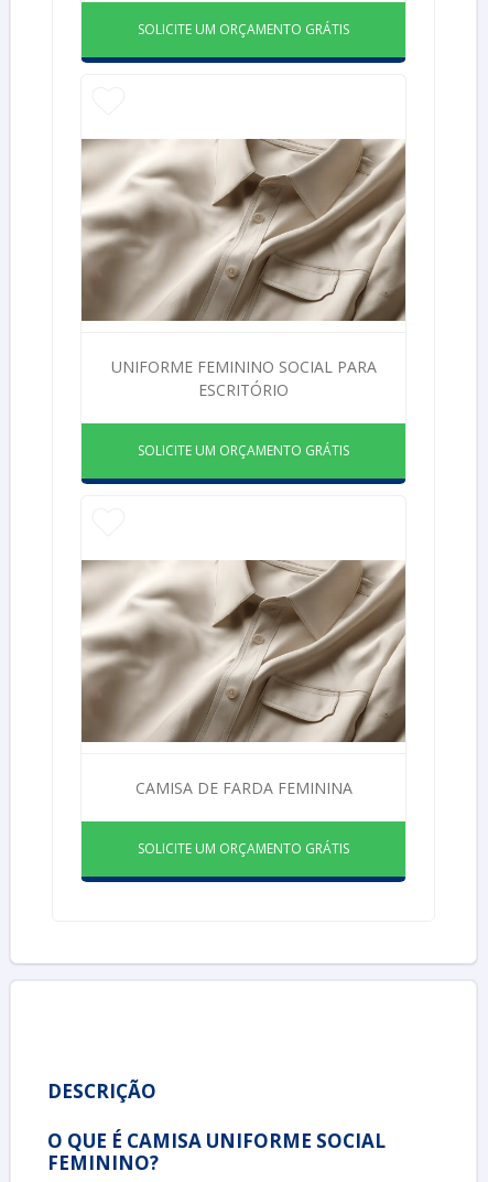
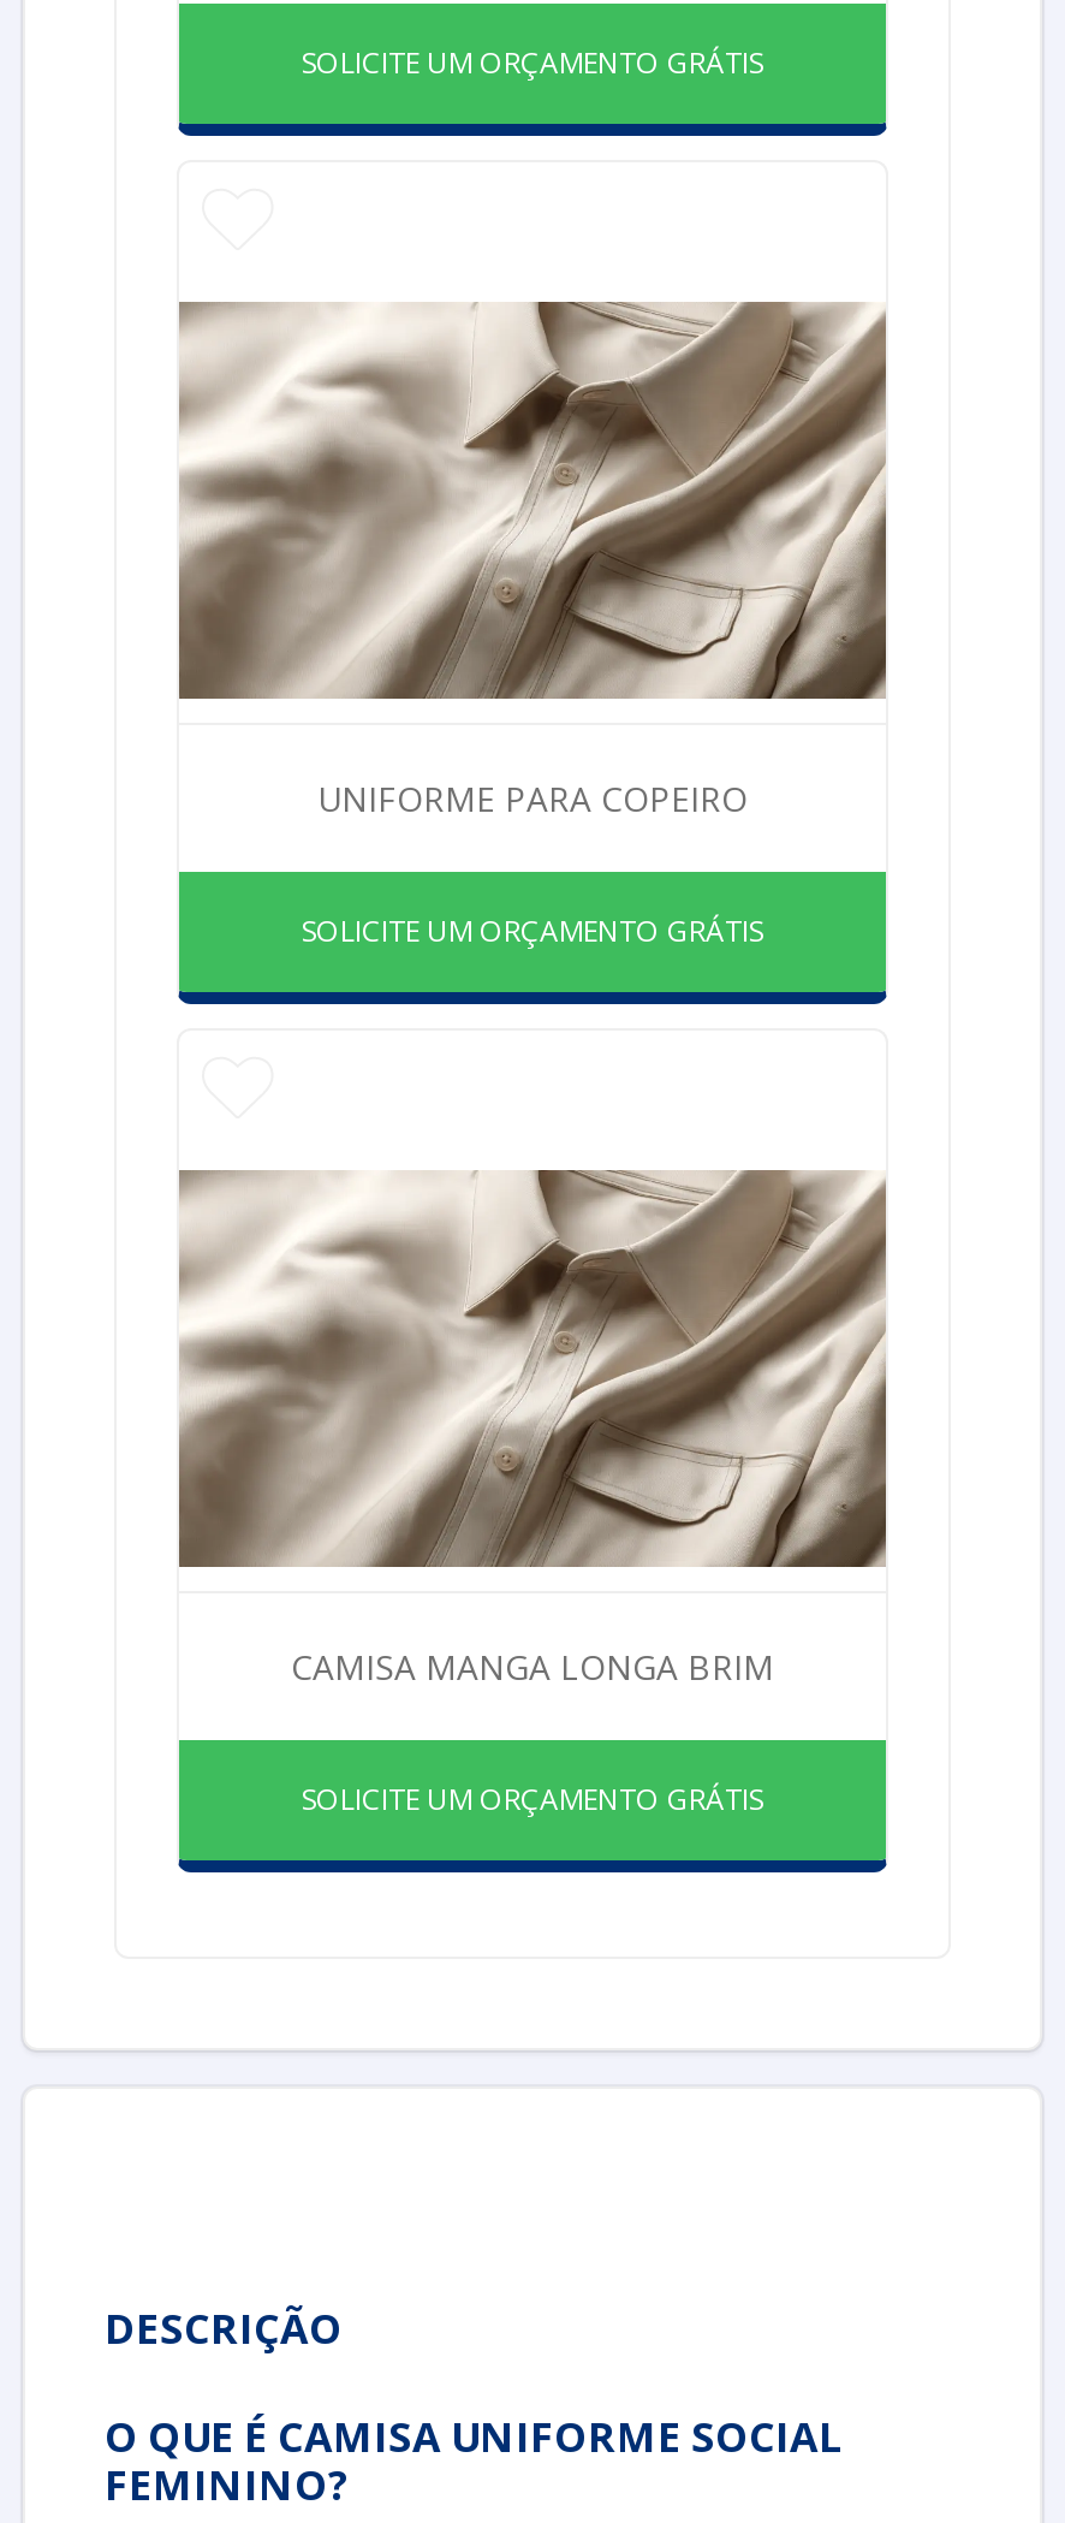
- UNIFORME FEMININO SOCIAL PARA
- ESCRITÓRIO
+ UNIFORME PARA COPEIRO

- CAMISA DE FARDA FEMININA
+ CAMISA MANGA LONGA BRIM
